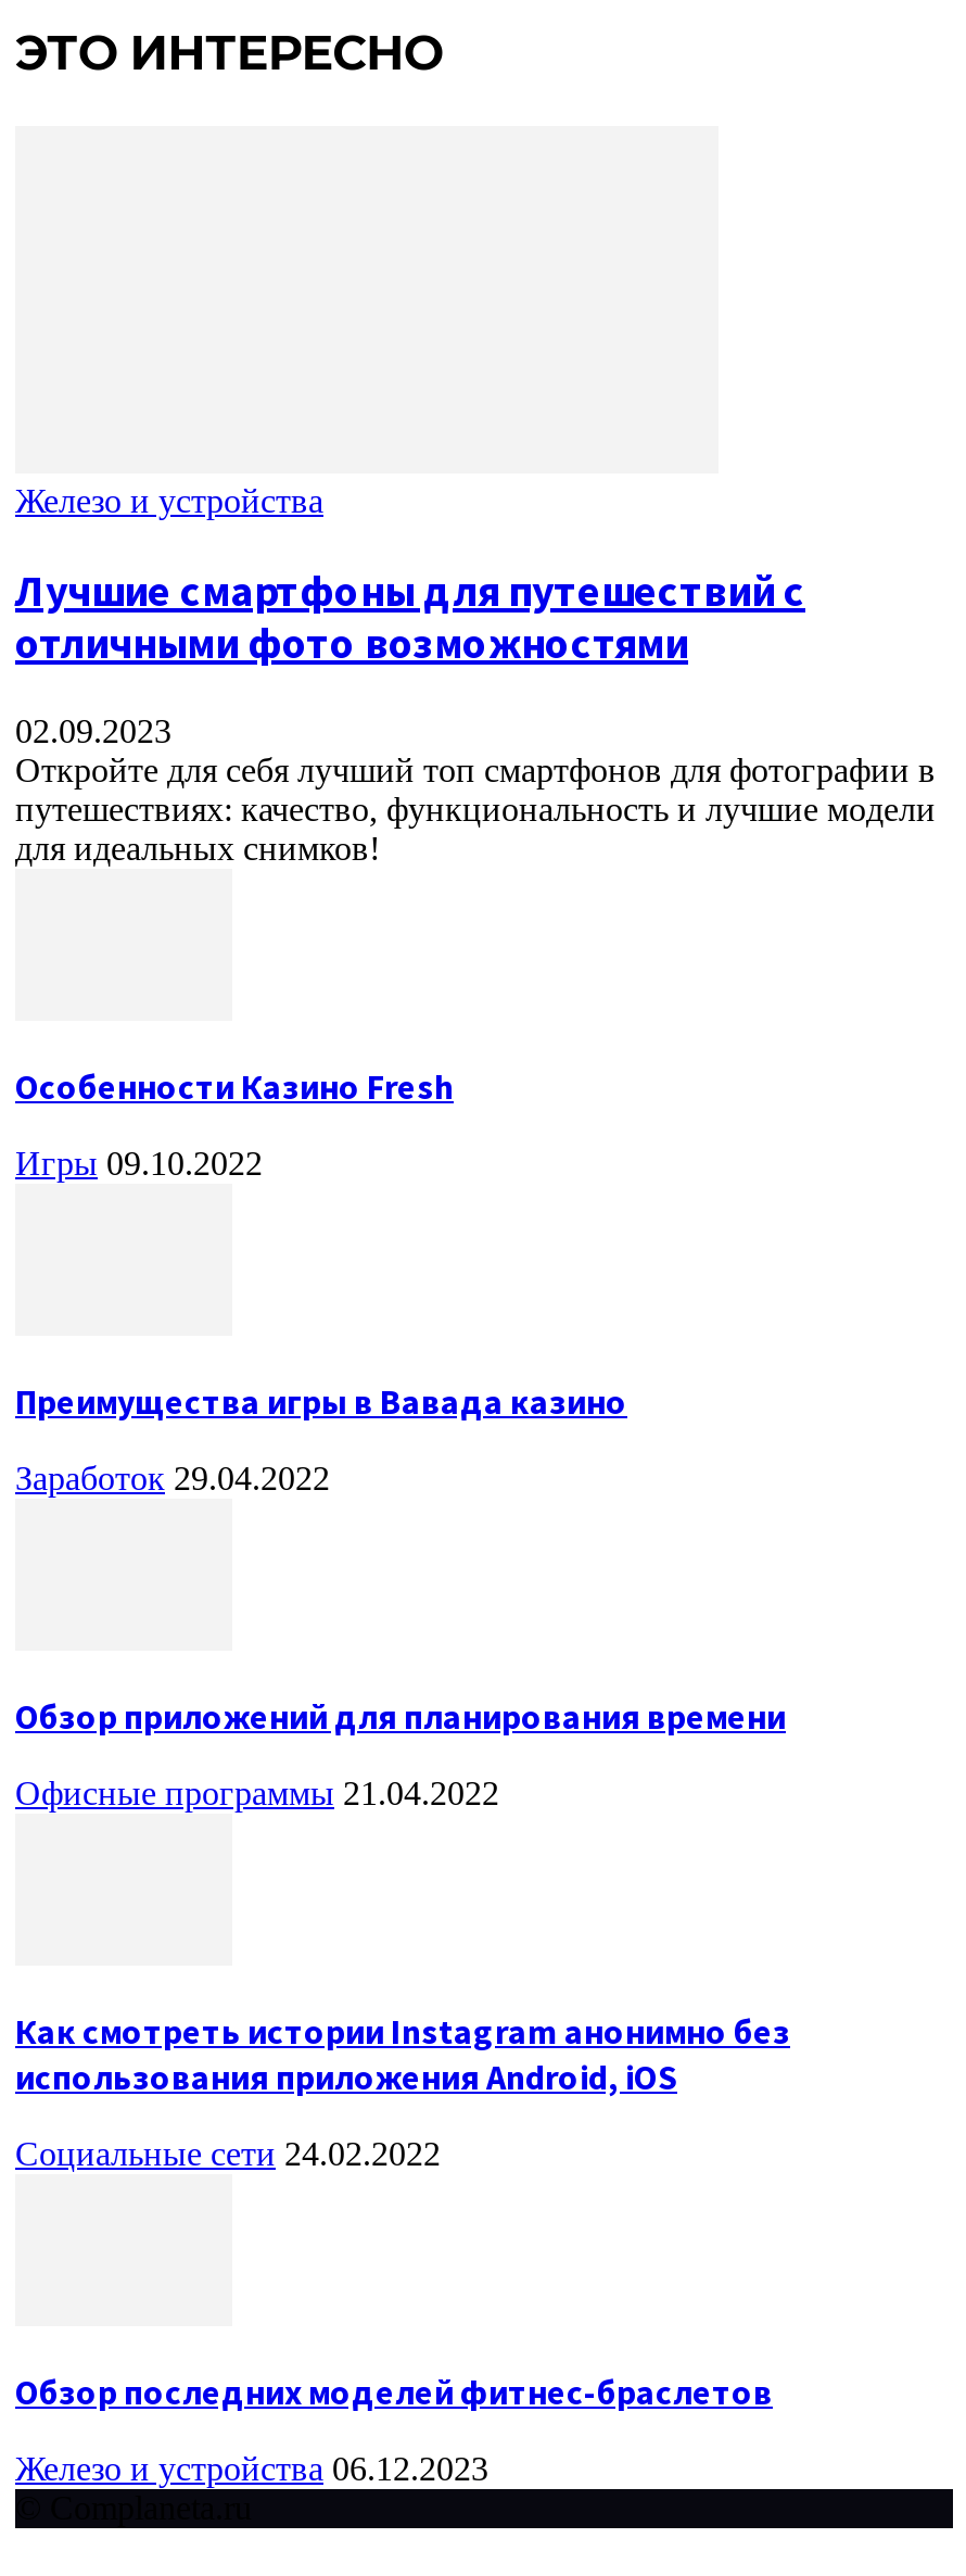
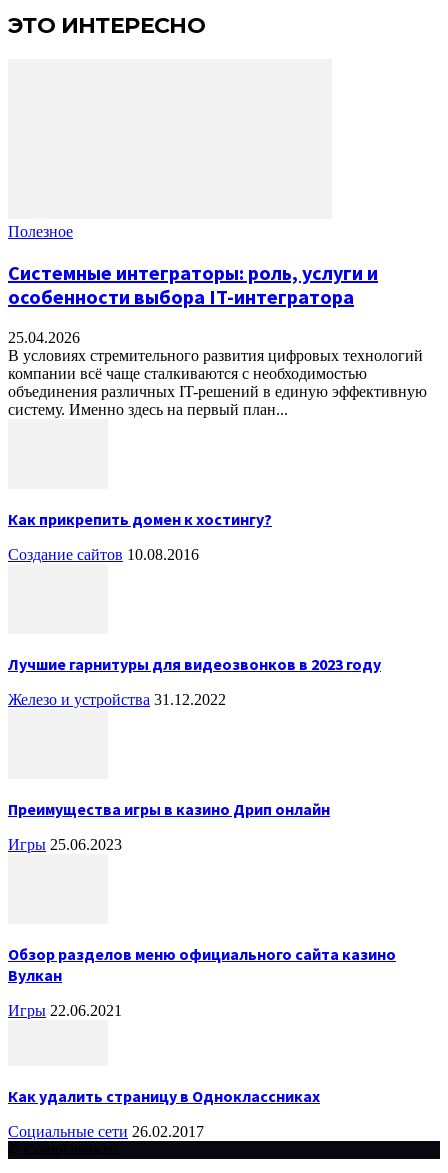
- Железо и устройства
+ Полезное

- Лучшие смартфоны для путешествий с
- отличными фото возможностями
+ Системные интеграторы: роль, услуги и
+ особенности выбора IT-интегратора

- 02.09.2023
- Откройте для себя лучший топ смартфонов для фотографии в
- путешествиях: качество, функциональность и лучшие модели
- для идеальных снимков!
+ 25.04.2026
+ В условиях стремительного развития цифровых технологий
+ компании всё чаще сталкиваются с необходимостью
+ объединения различных IT-решений в единую эффективную
+ систему. Именно здесь на первый план...

- Особенности Казино Fresh
+ Как прикрепить домен к хостингу?

- Игры 09.10.2022
+ Создание сайтов 10.08.2016

- Преимущества игры в Вавада казино
+ Лучшие гарнитуры для видеозвонков в 2023 году

- Заработок 29.04.2022
+ Железо и устройства 31.12.2022

- Обзор приложений для планирования времени
+ Преимущества игры в казино Дрип онлайн

- Офисные программы 21.04.2022
+ Игры 25.06.2023

- Как смотреть истории Instagram анонимно без
- использования приложения Android, iOS
+ Обзор разделов меню официального сайта казино
+ Вулкан

- Социальные сети 24.02.2022
+ Игры 22.06.2021

- Обзор последних моделей фитнес-браслетов
+ Как удалить страницу в Одноклассниках

- Железо и устройства 06.12.2023
+ Социальные сети 26.02.2017
